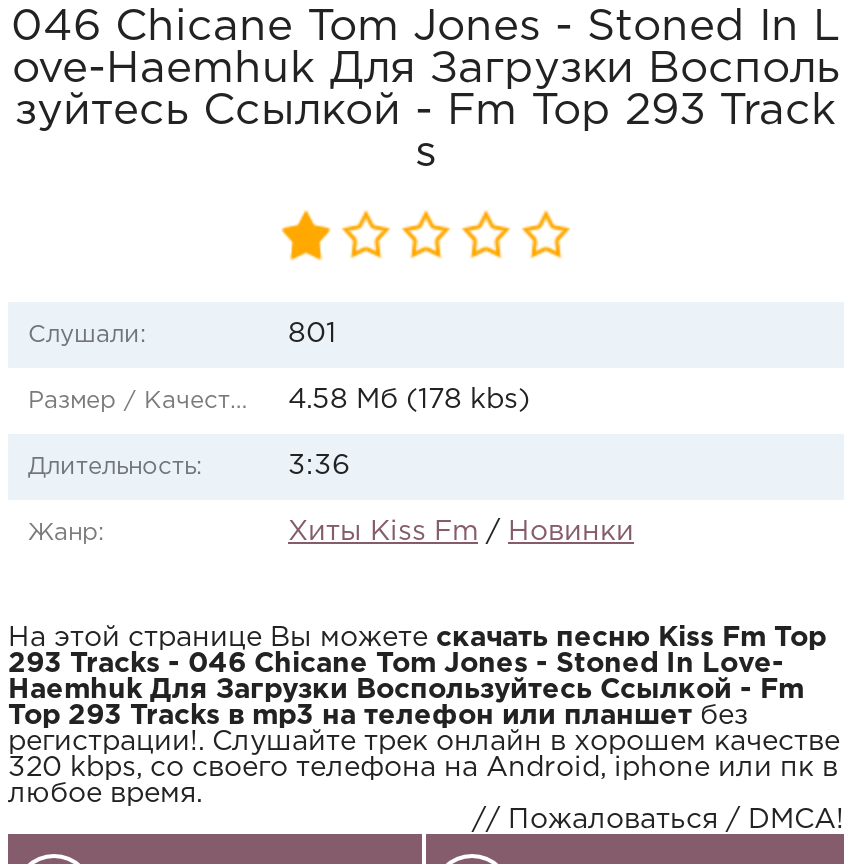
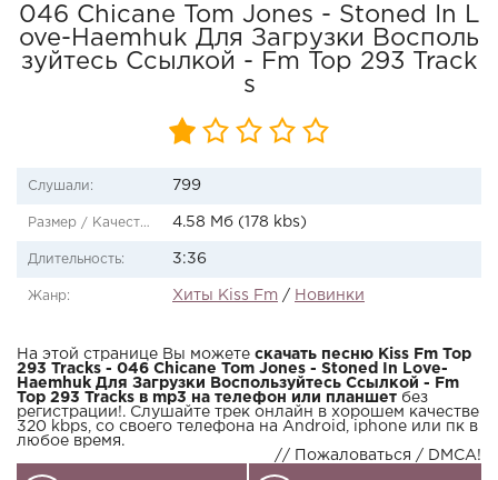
- 801
+ 799
